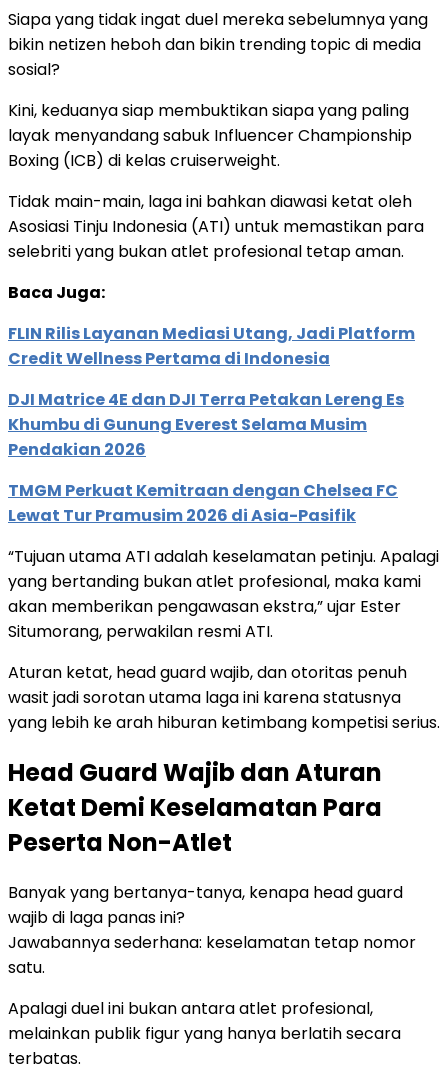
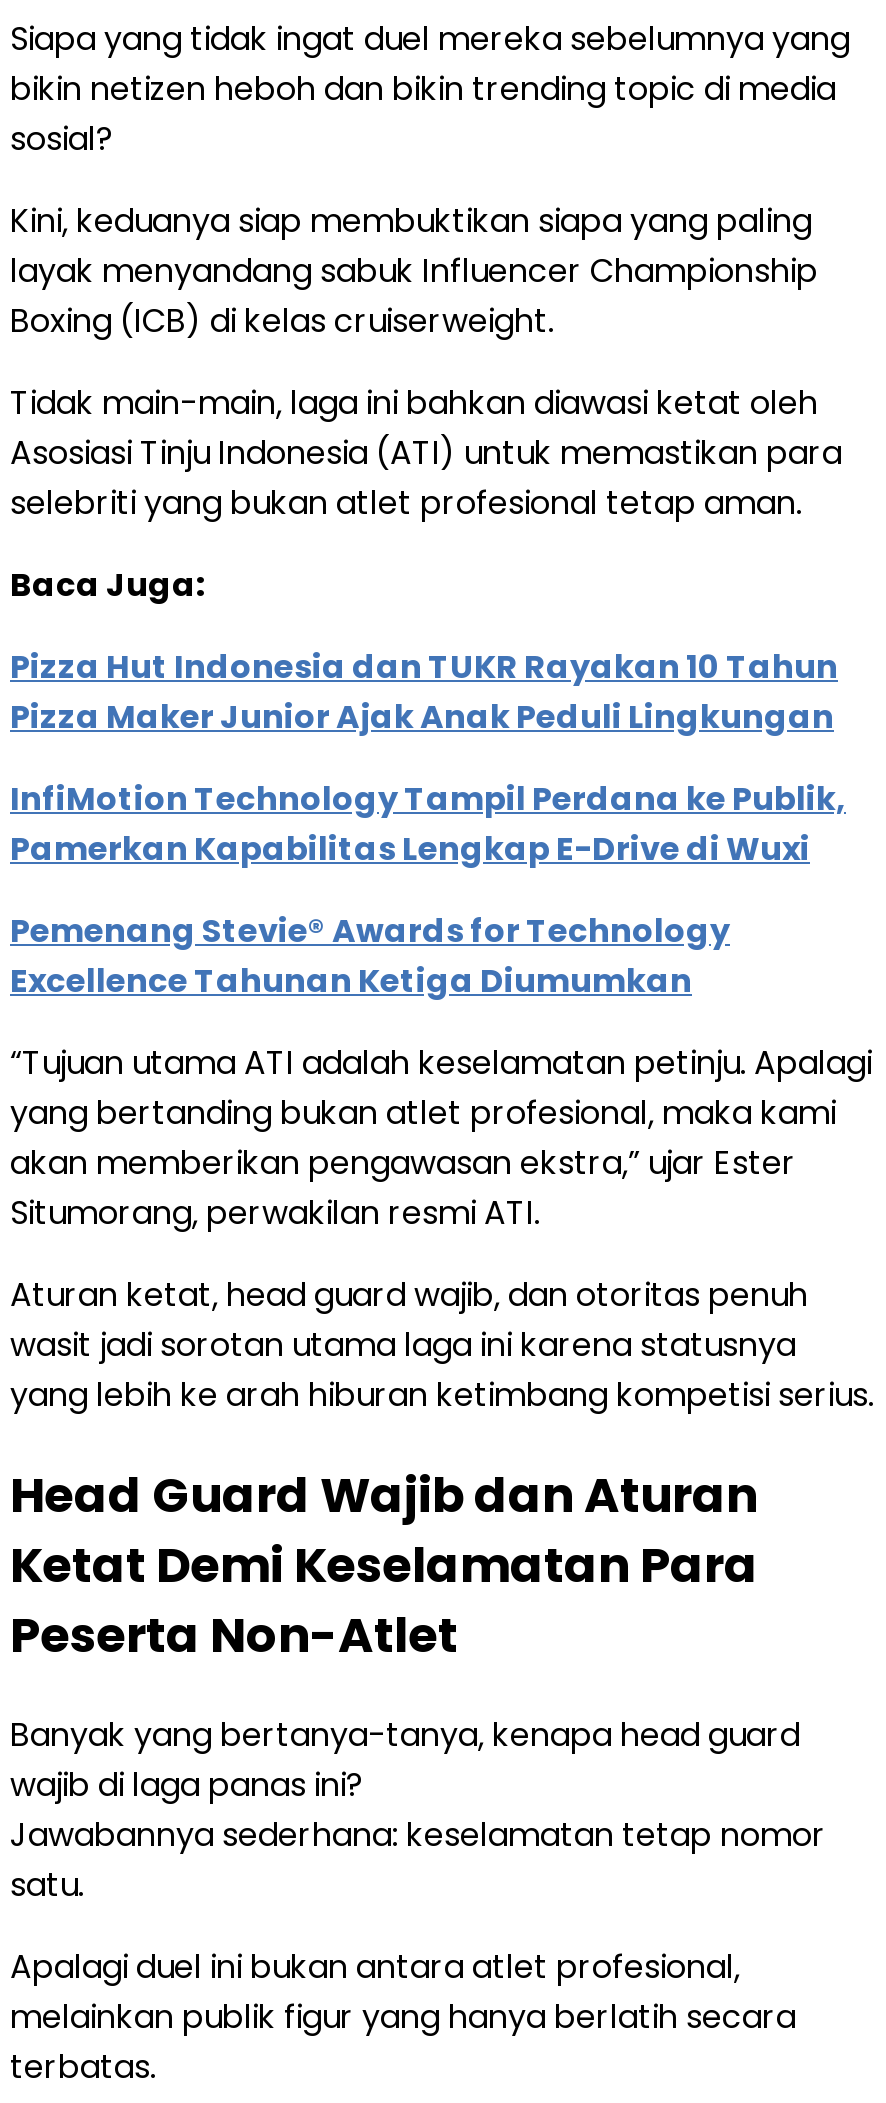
- FLIN Rilis Layanan Mediasi Utang, Jadi Platform
- Credit Wellness Pertama di Indonesia
+ Pizza Hut Indonesia dan TUKR Rayakan 10 Tahun
+ Pizza Maker Junior Ajak Anak Peduli Lingkungan

- DJI Matrice 4E dan DJI Terra Petakan Lereng Es
- Khumbu di Gunung Everest Selama Musim
- Pendakian 2026
+ InfiMotion Technology Tampil Perdana ke Publik,
+ Pamerkan Kapabilitas Lengkap E-Drive di Wuxi

- TMGM Perkuat Kemitraan dengan Chelsea FC
- Lewat Tur Pramusim 2026 di Asia-Pasifik
+ Pemenang Stevie® Awards for Technology
+ Excellence Tahunan Ketiga Diumumkan
